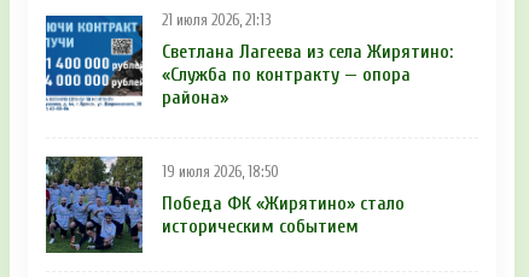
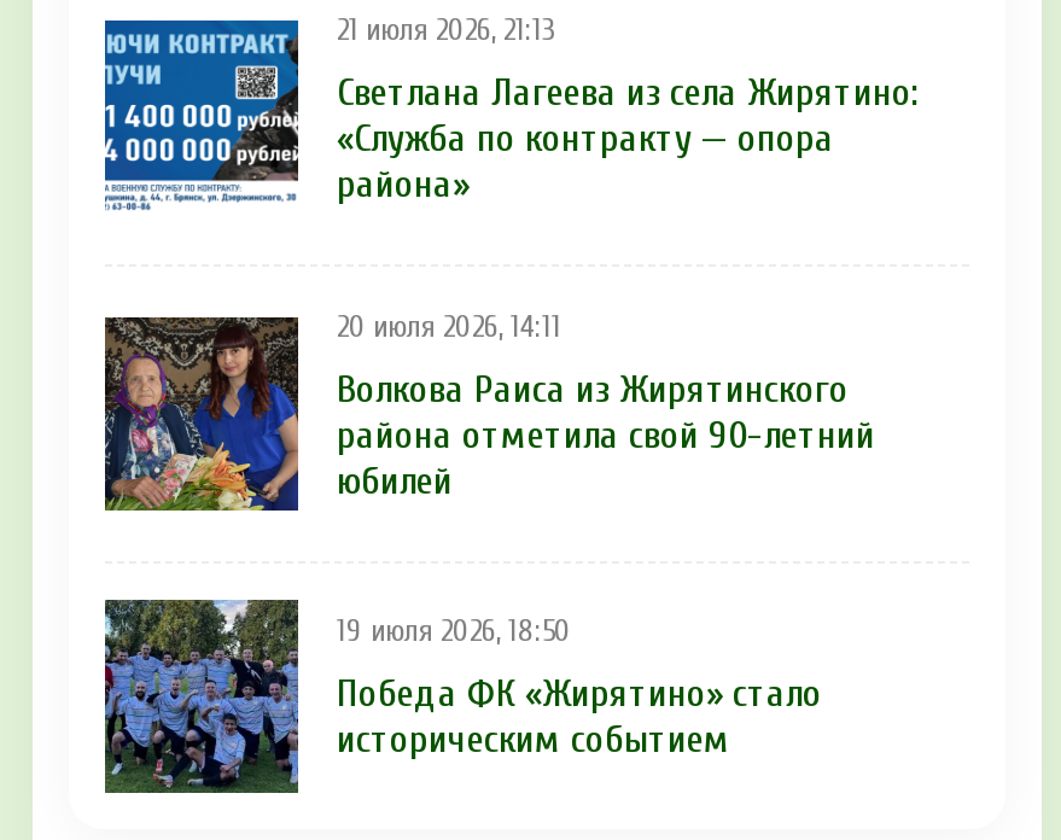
+ [image]
+ 20 июля 2026, 14:11
+ Волкова Раиса из Жирятинского
+ района отметила свой 90-летний
+ юбилей
